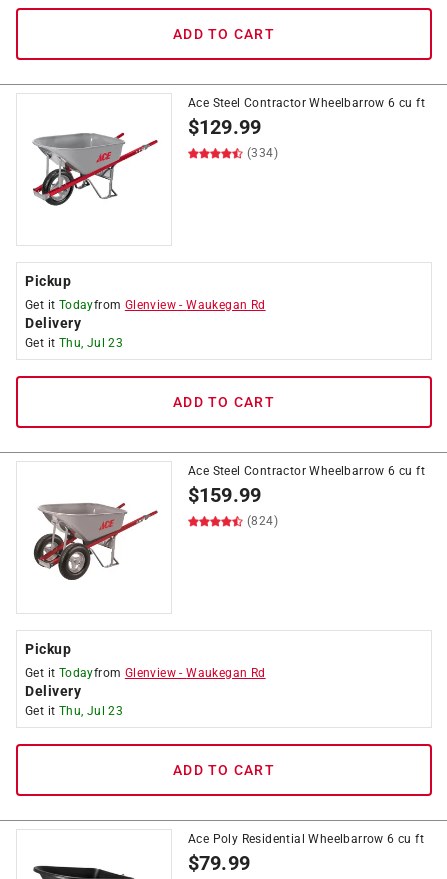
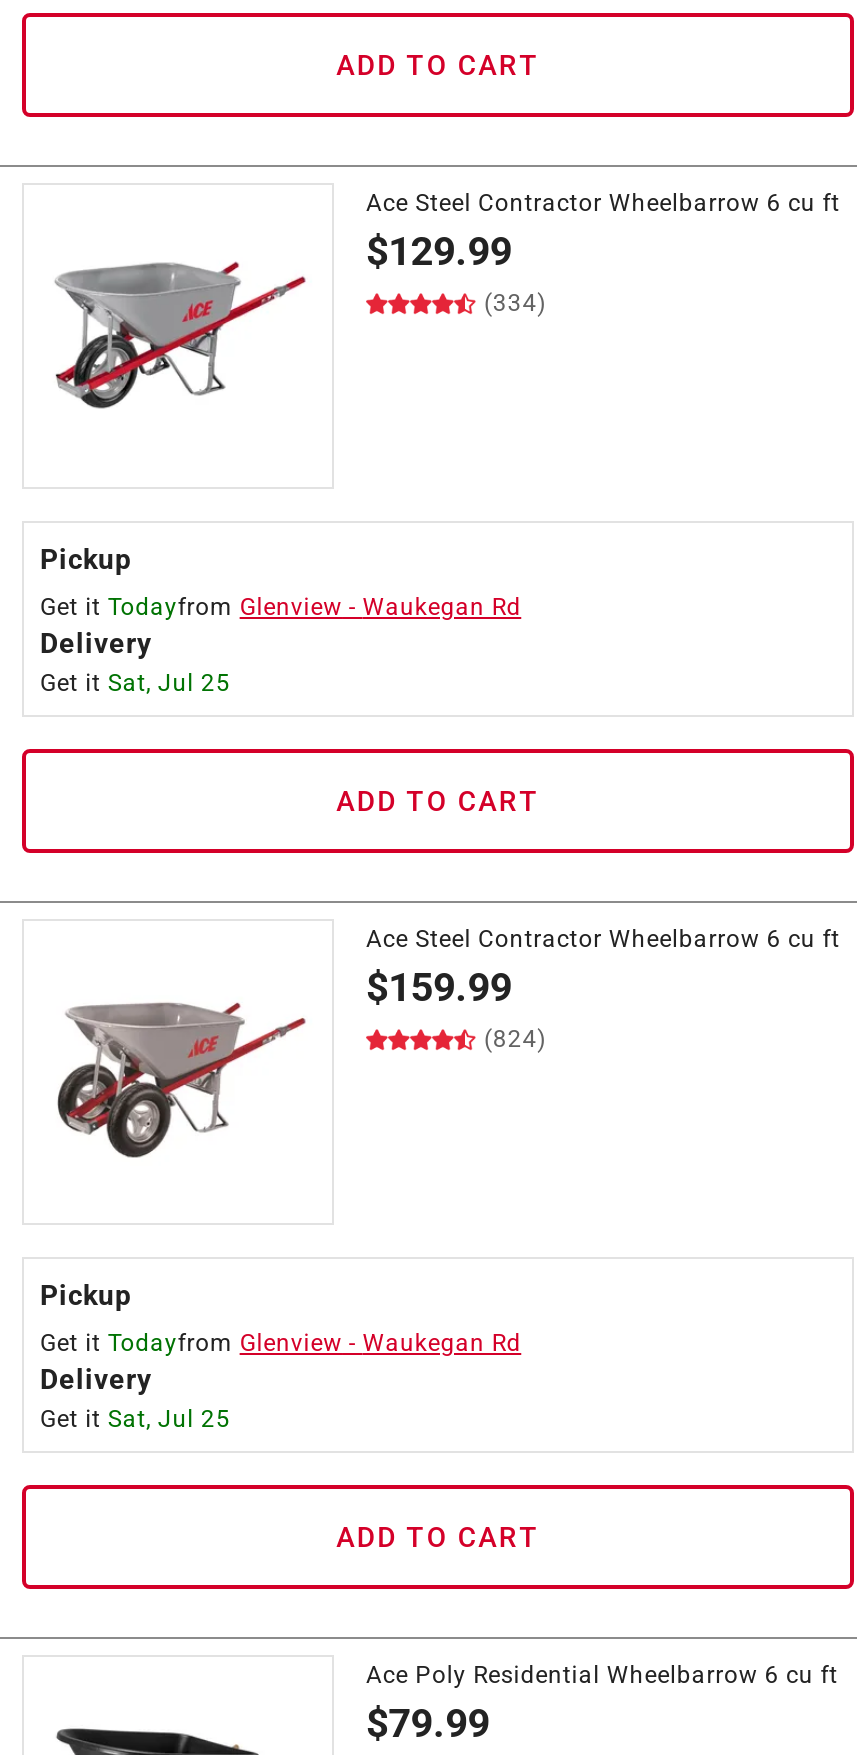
- Get it Thu, Jul 23
+ Get it Sat, Jul 25

- Get it Thu, Jul 23
+ Get it Sat, Jul 25
